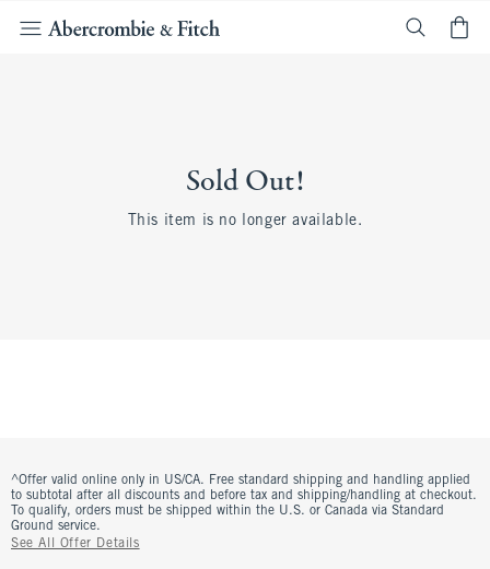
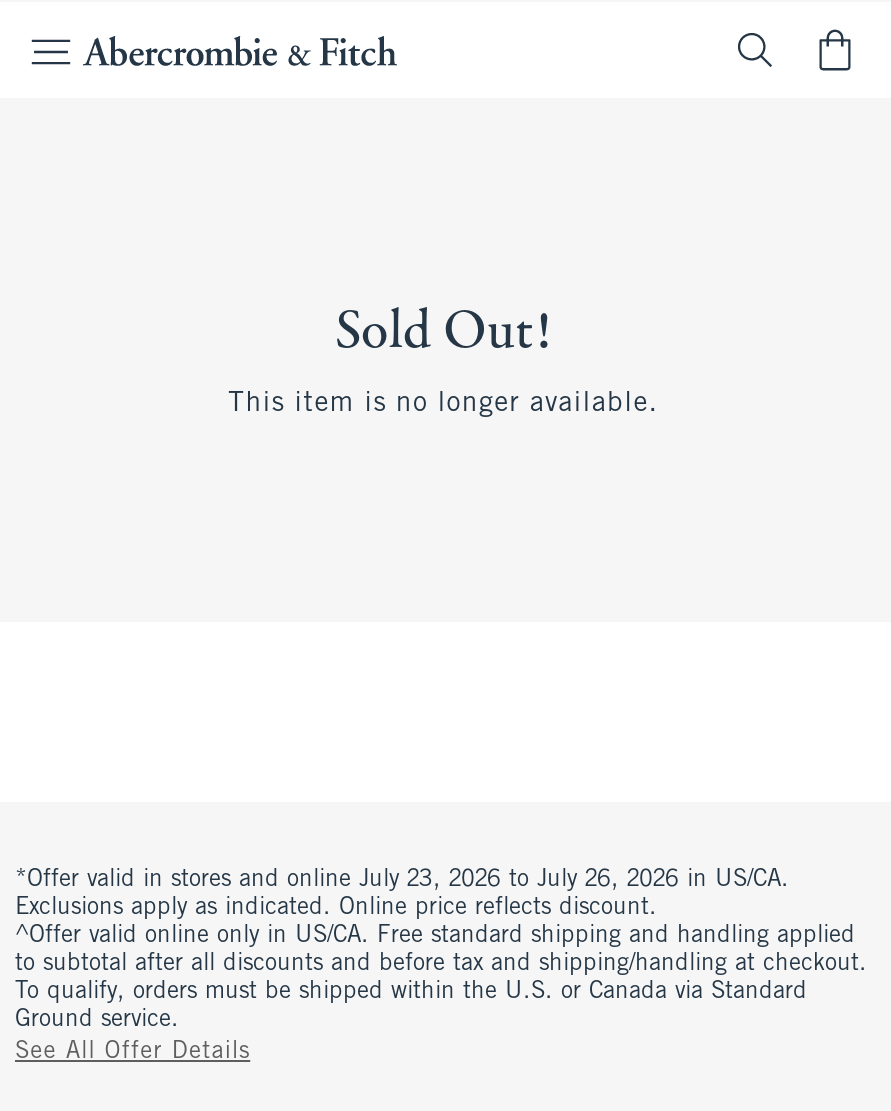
+ *Offer valid in stores and online July 23, 2026 to July 26, 2026 in US/CA.
+ Exclusions apply as indicated. Online price reflects discount.
